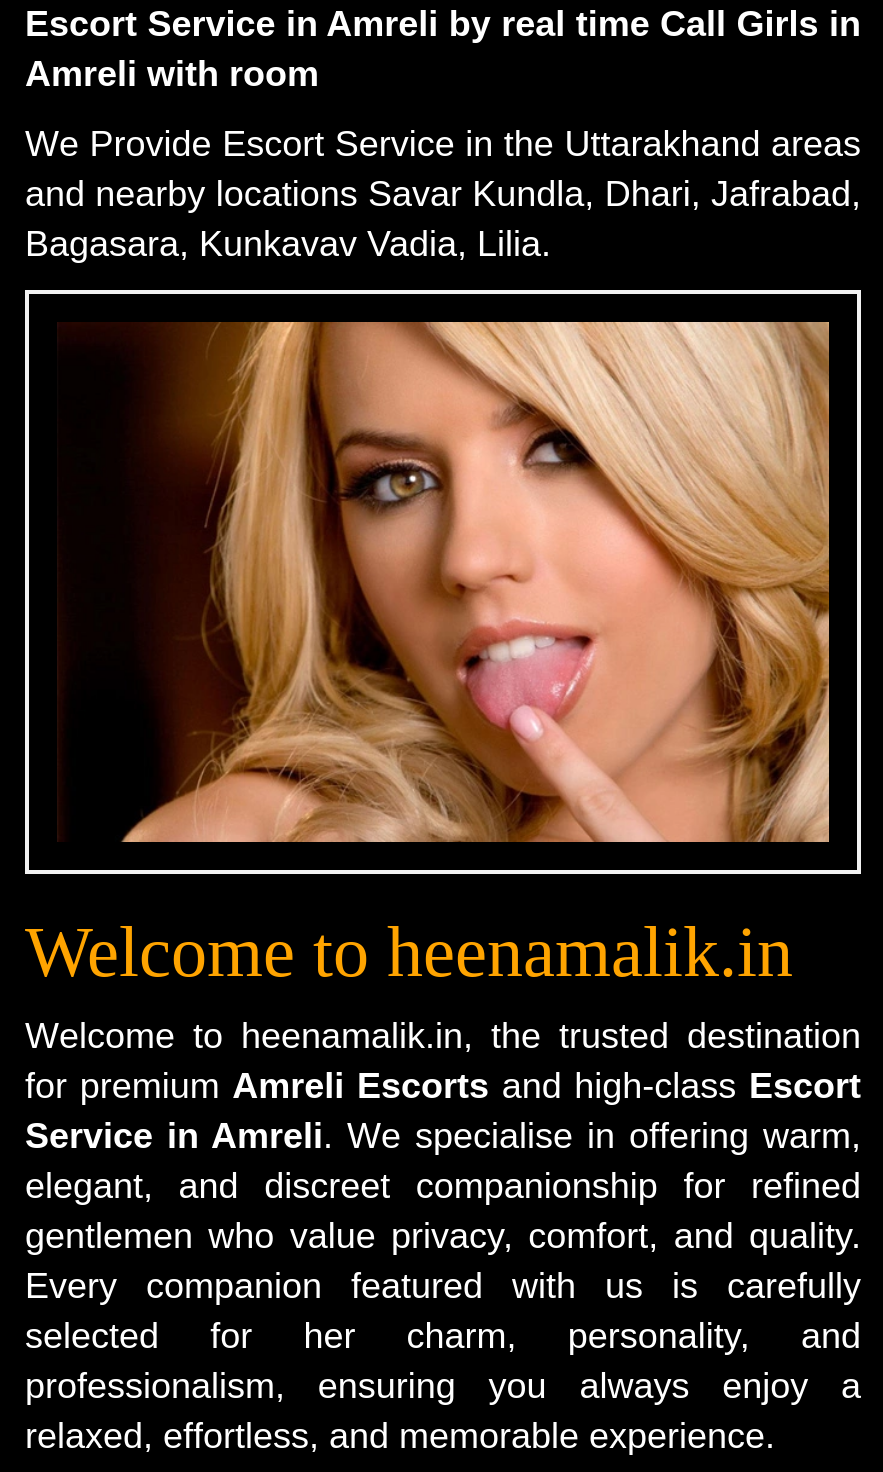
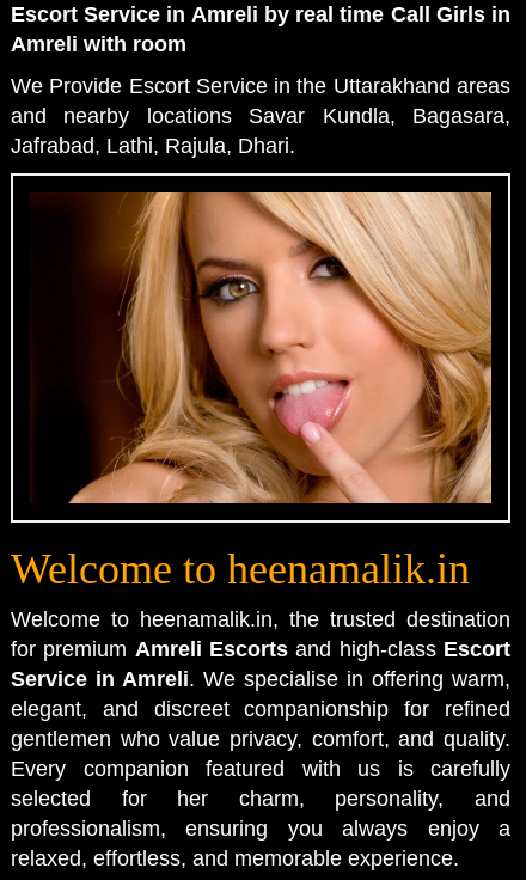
- and nearby locations Savar Kundla, Dhari, Jafrabad,
- Bagasara, Kunkavav Vadia, Lilia.
+ and nearby locations Savar Kundla, Bagasara,
+ Jafrabad, Lathi, Rajula, Dhari.
